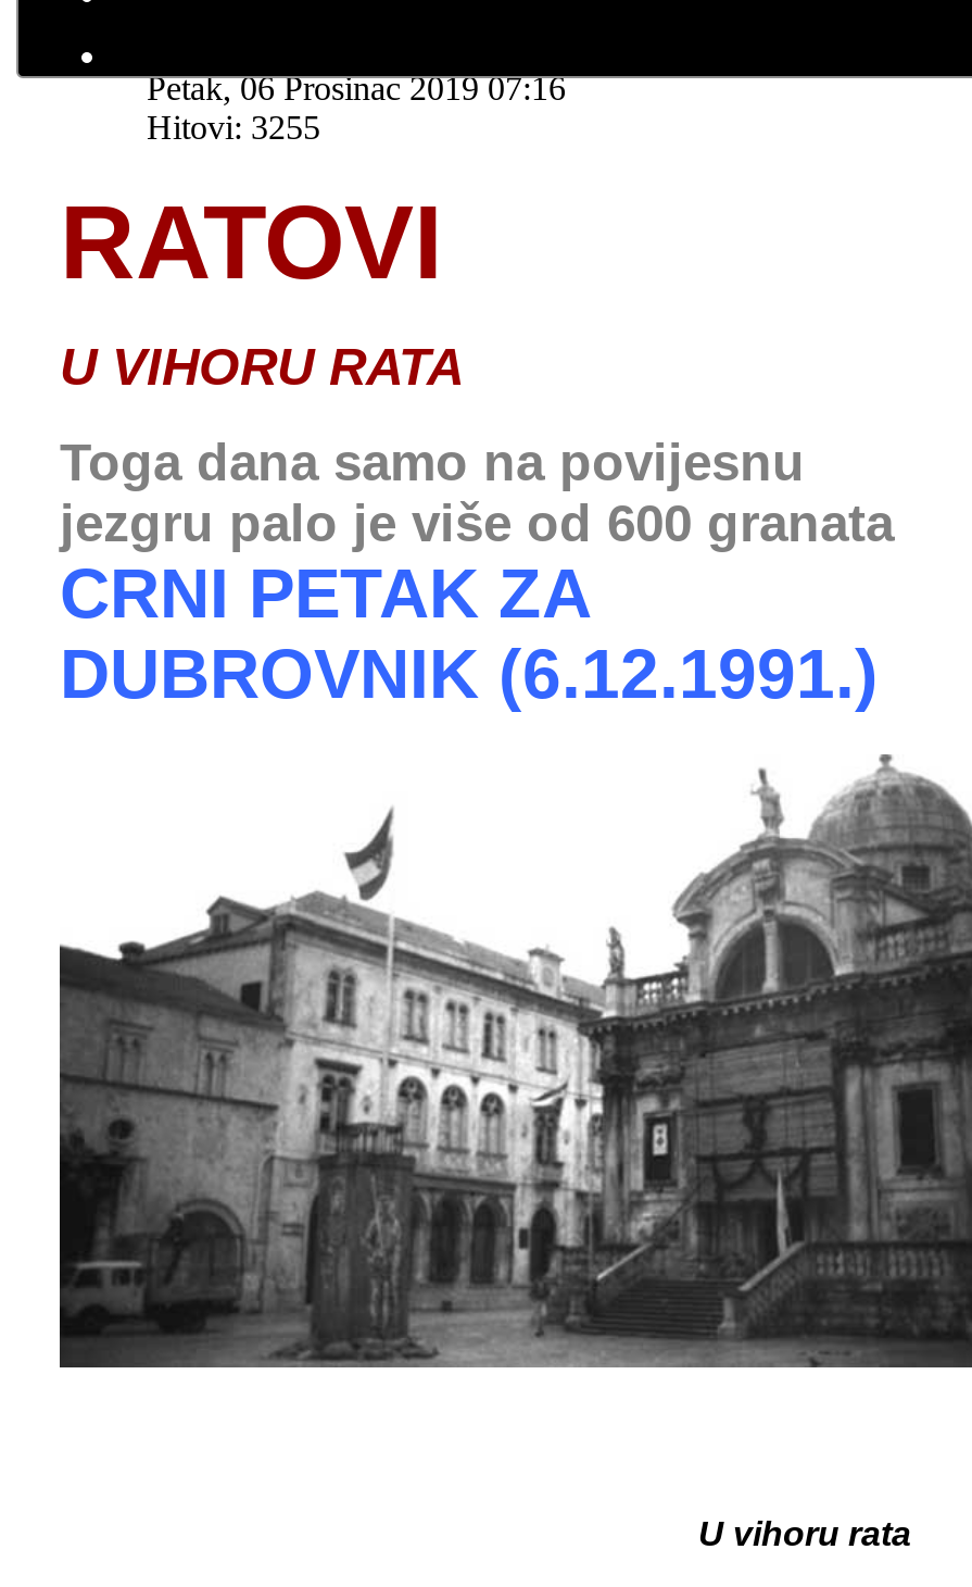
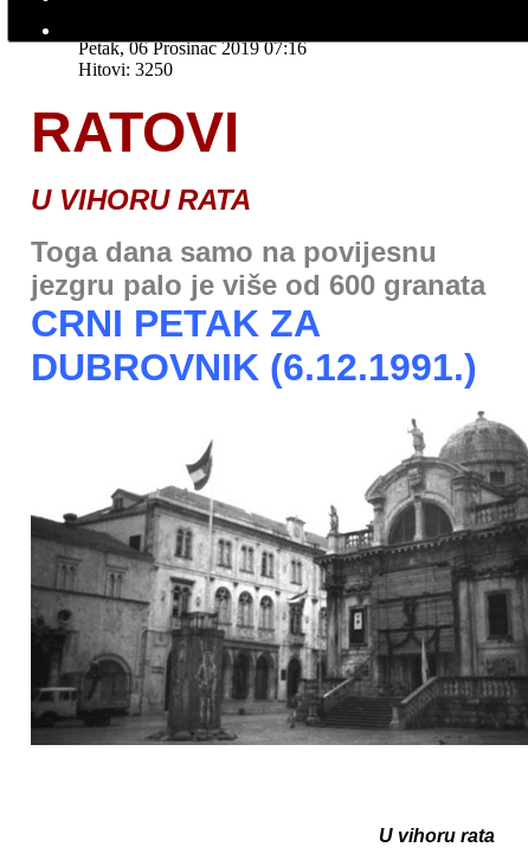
- Hitovi: 3255
+ Hitovi: 3250
